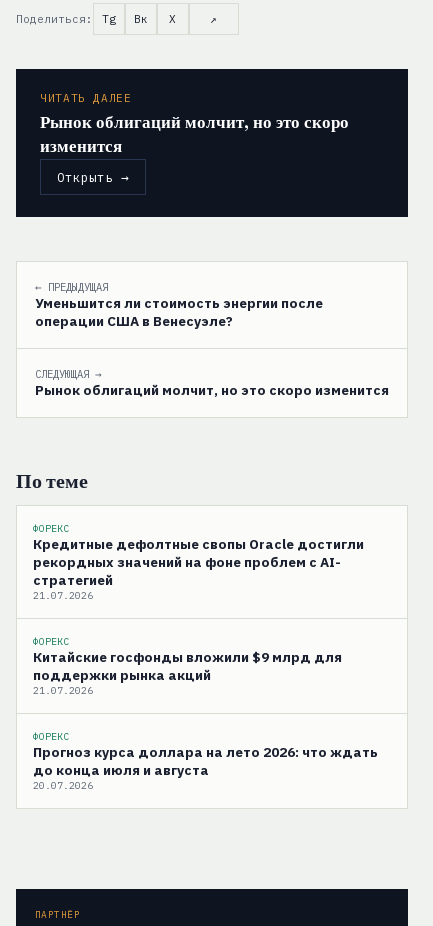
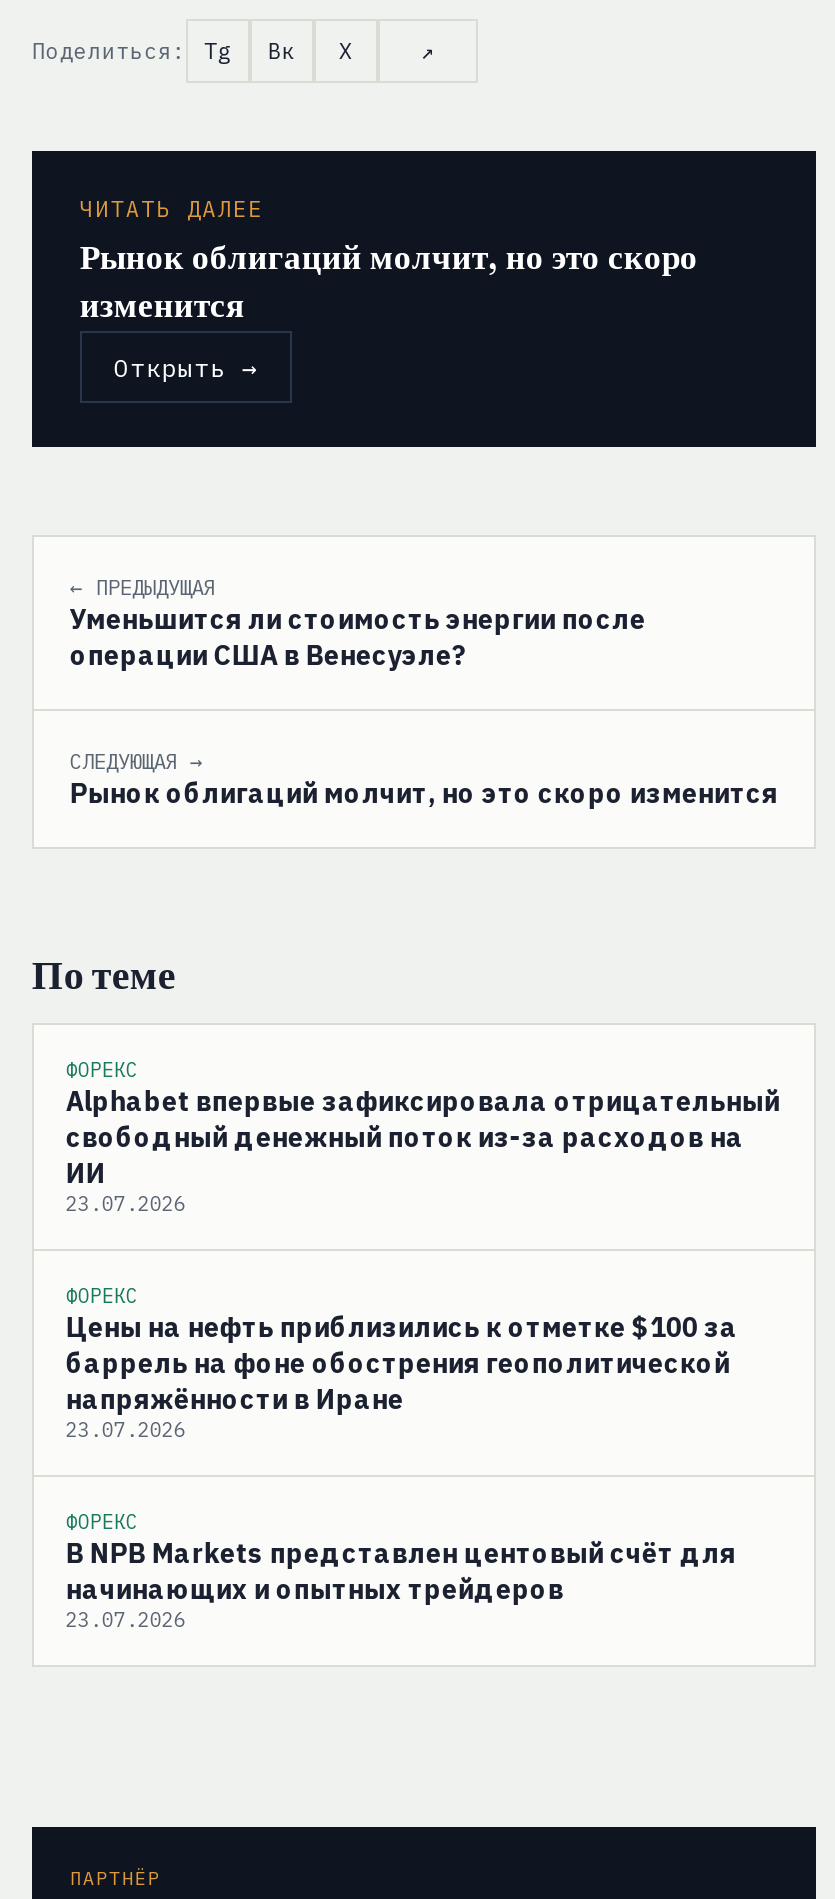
- Кредитные дефолтные свопы Oracle достигли
- рекордных значений на фоне проблем с AI-
- стратегией
- 21.07.2026
+ Alphabet впервые зафиксировала отрицательный
+ свободный денежный поток из-за расходов на
+ ИИ
+ 23.07.2026

- Китайские госфонды вложили $9 млрд для
- поддержки рынка акций
- 21.07.2026
+ Цены на нефть приблизились к отметке $100 за
+ баррель на фоне обострения геополитической
+ напряжённости в Иране
+ 23.07.2026

- Прогноз курса доллара на лето 2026: что ждать
- до конца июля и августа
- 20.07.2026
+ В NPB Markets представлен центовый счёт для
+ начинающих и опытных трейдеров
+ 23.07.2026
